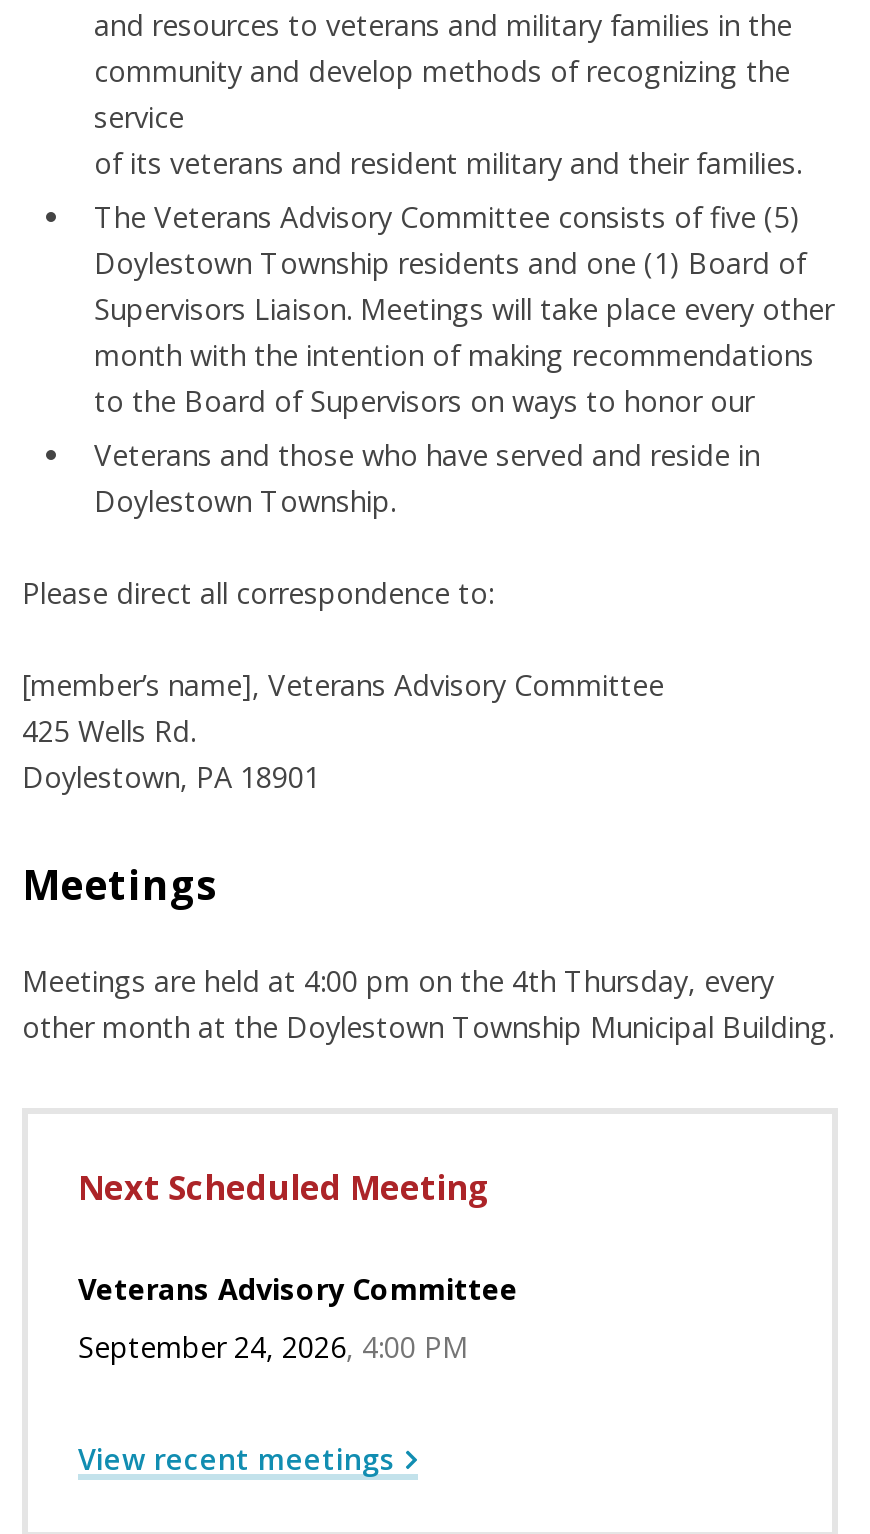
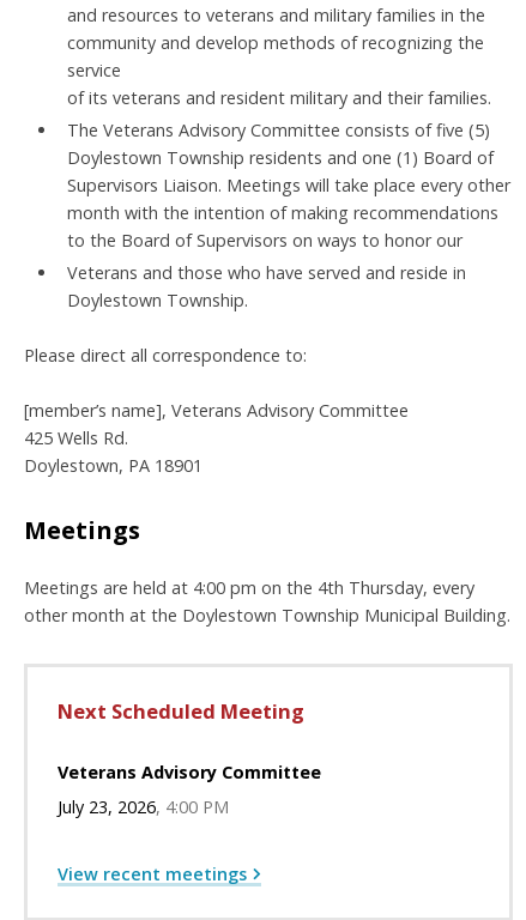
- September 24, 2026 4:00 PM
+ July 23, 2026 4:00 PM
